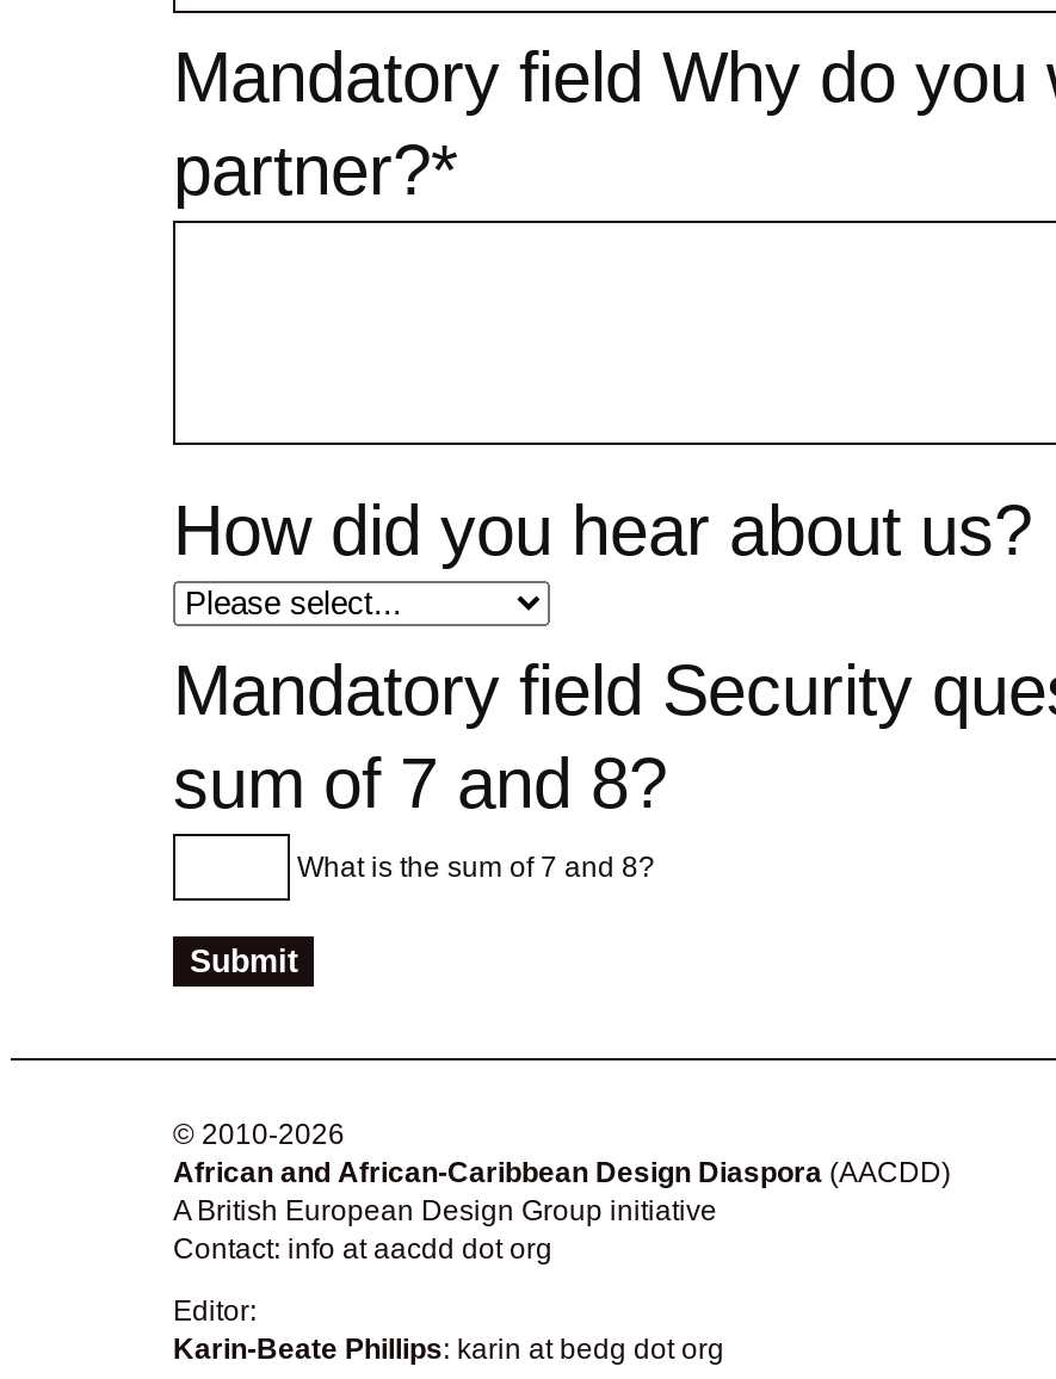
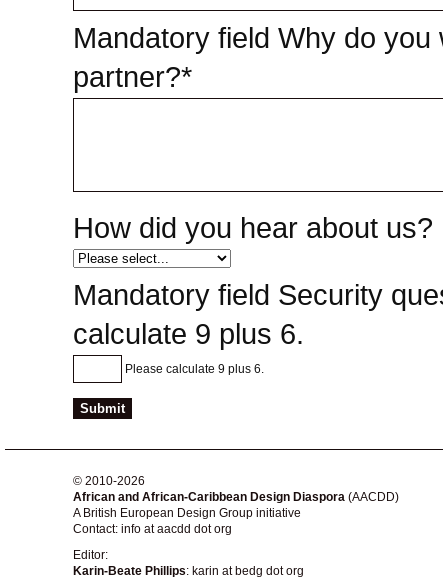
- sum of 7 and 8?
- What is the sum of 7 and 8?
+ calculate 9 plus 6.
+ Please calculate 9 plus 6.
